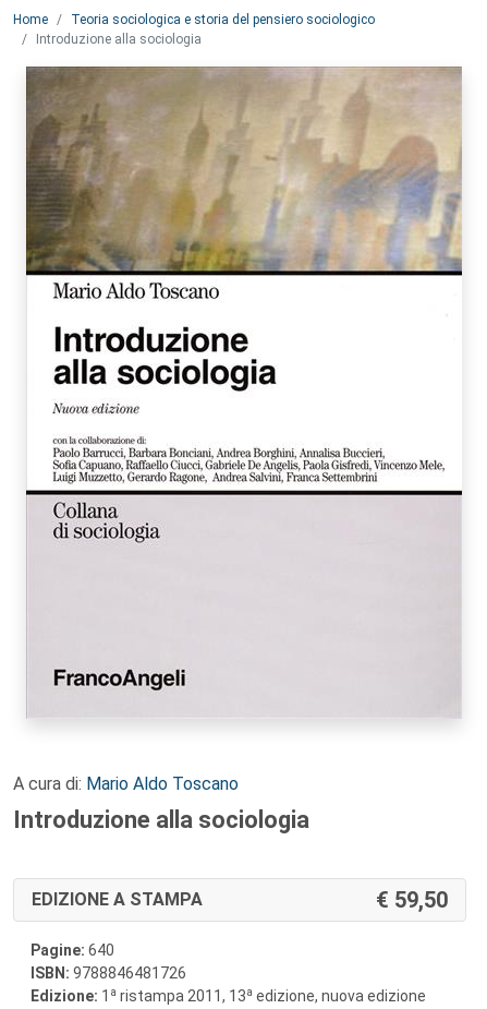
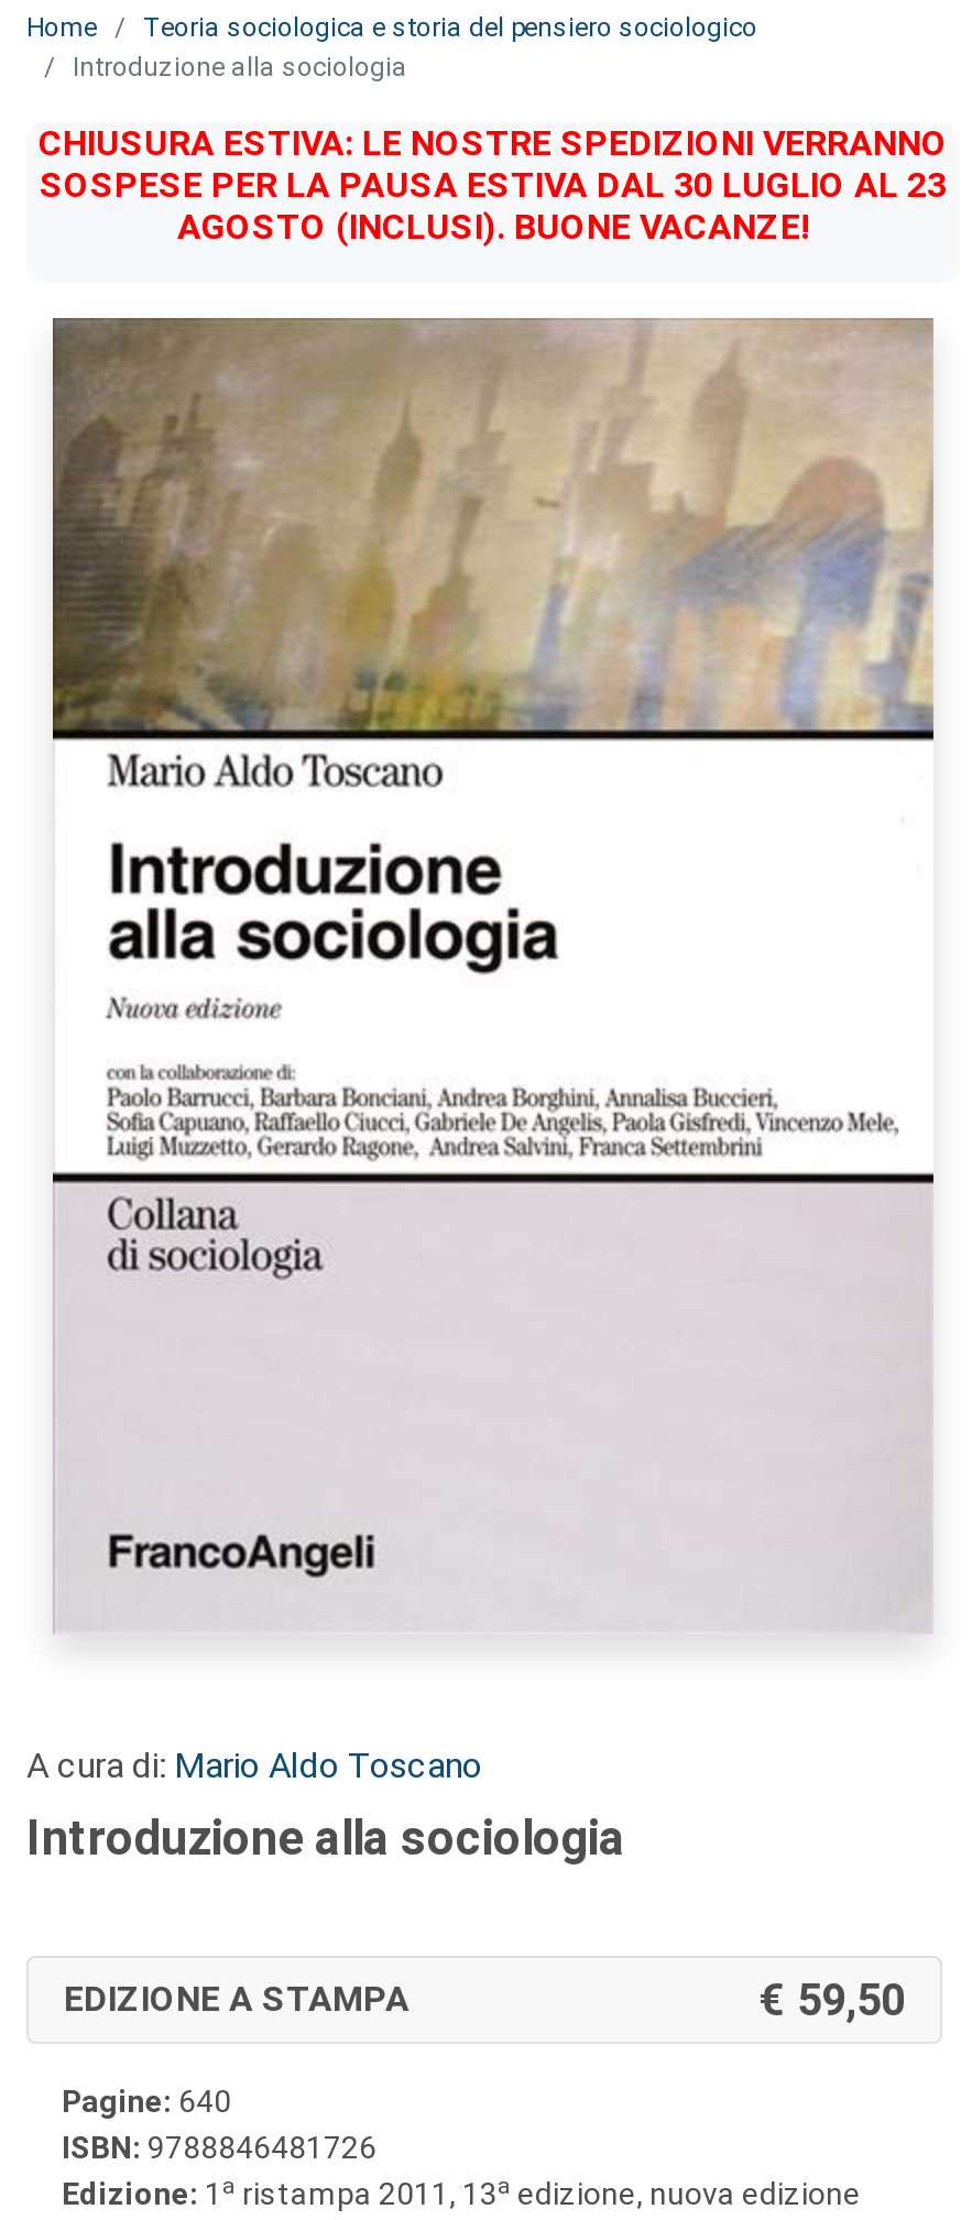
+ CHIUSURA ESTIVA: LE NOSTRE SPEDIZIONI VERRANNO
+ SOSPESE PER LA PAUSA ESTIVA DAL 30 LUGLIO AL 23
+ AGOSTO (INCLUSI). BUONE VACANZE!
